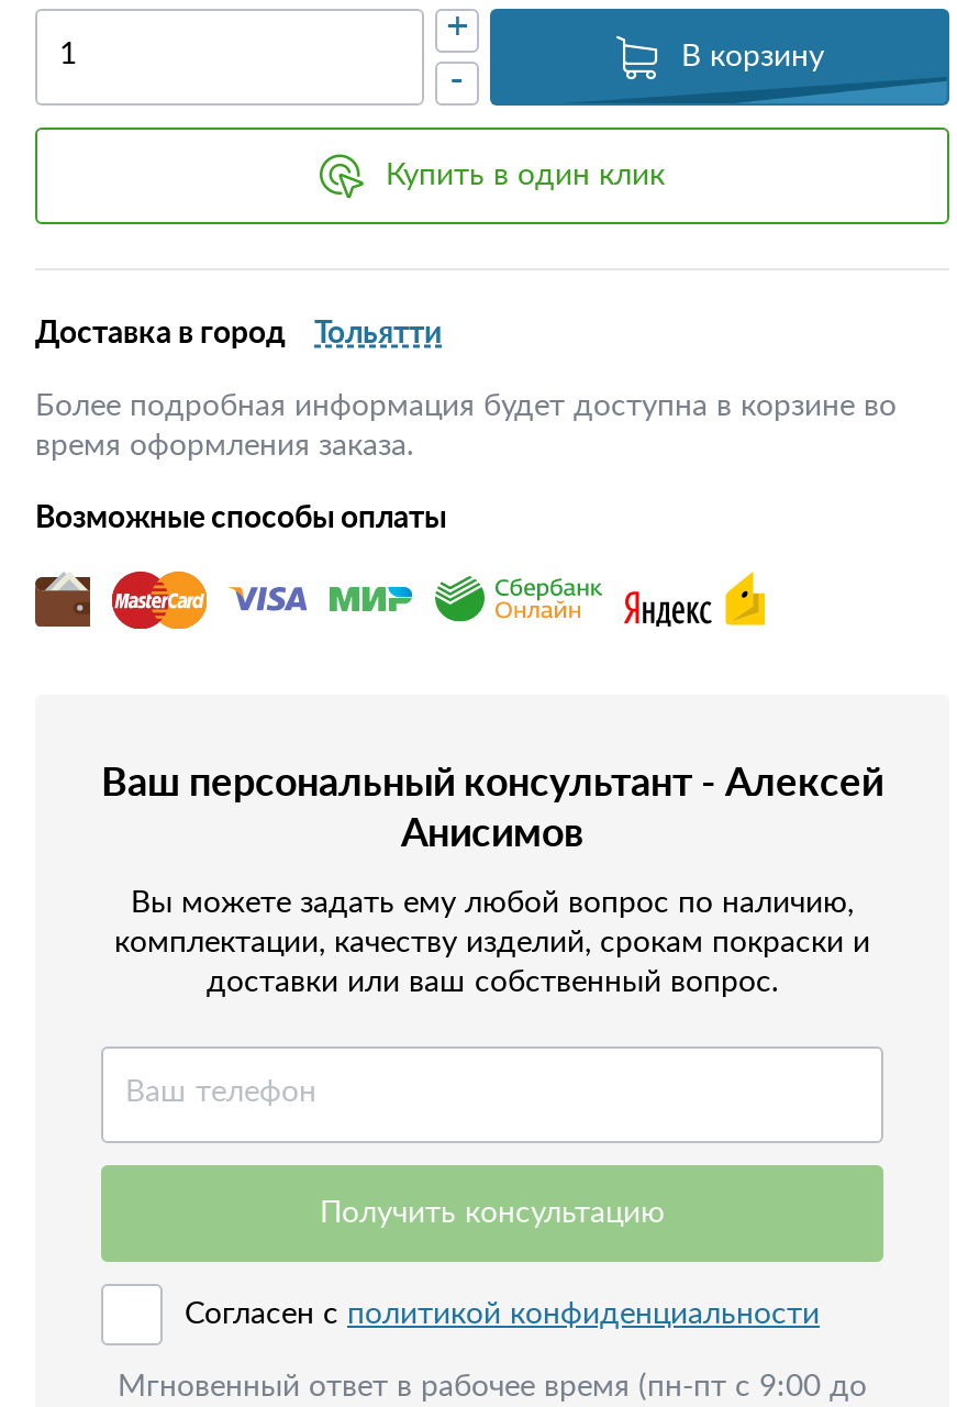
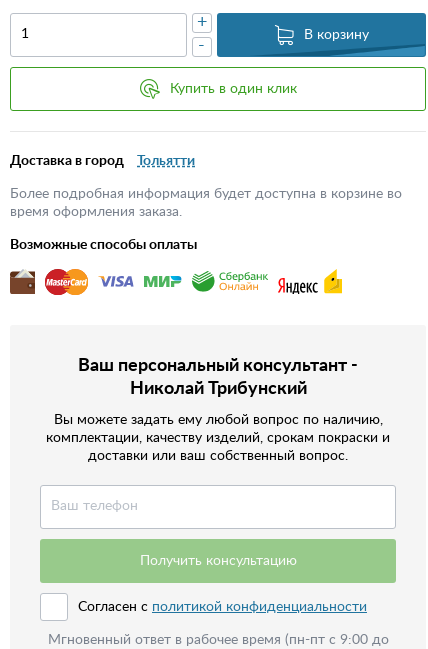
- Ваш персональный консультант - Алексей
- Анисимов
+ Ваш персональный консультант -
+ Николай Трибунский
